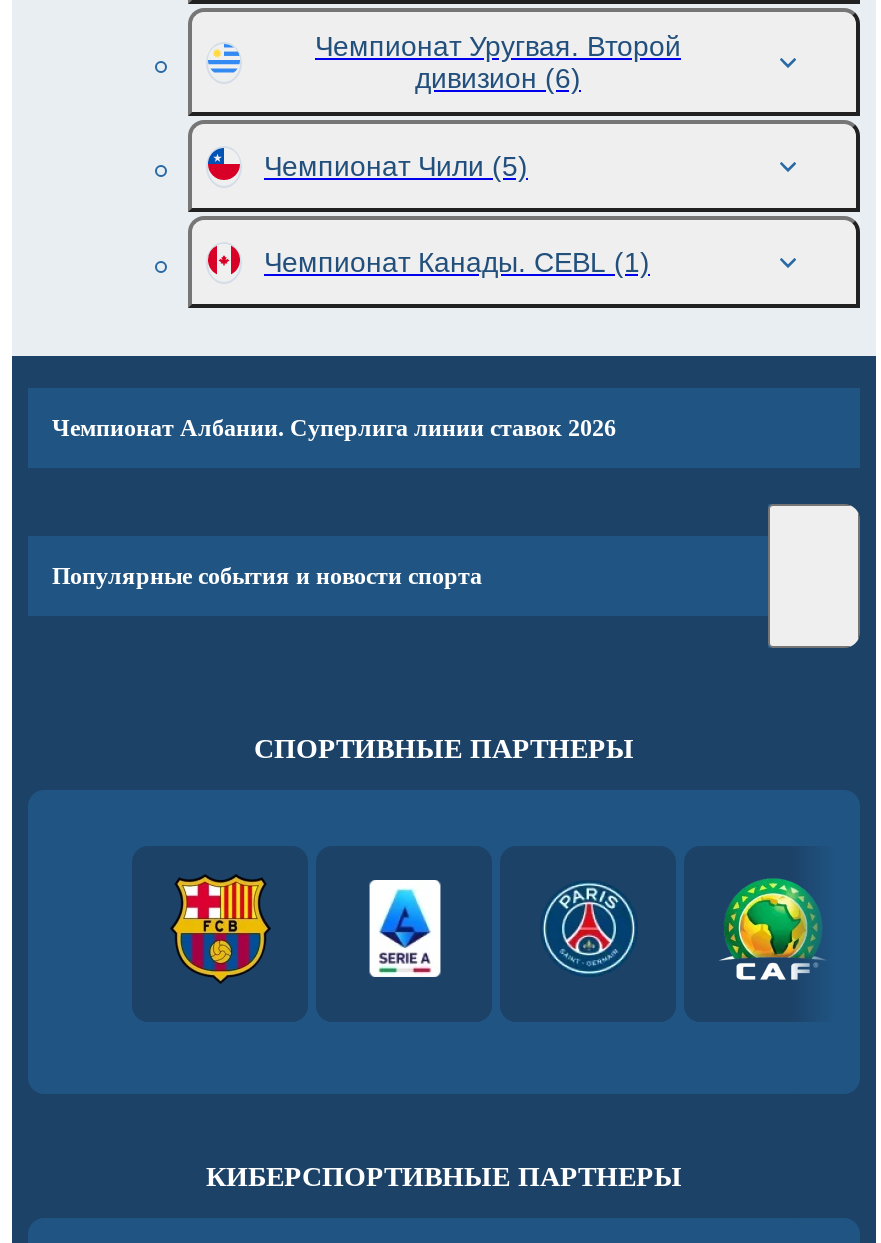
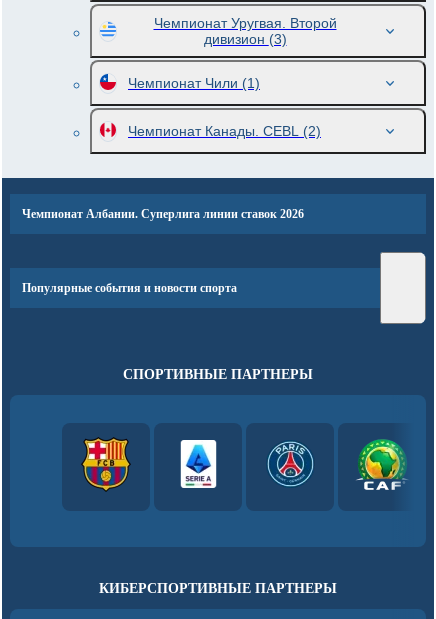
- дивизион (6)
+ дивизион (3)

- Чемпионат Чили (5)
+ Чемпионат Чили (1)

- Чемпионат Канады. CEBL (1)
+ Чемпионат Канады. CEBL (2)
